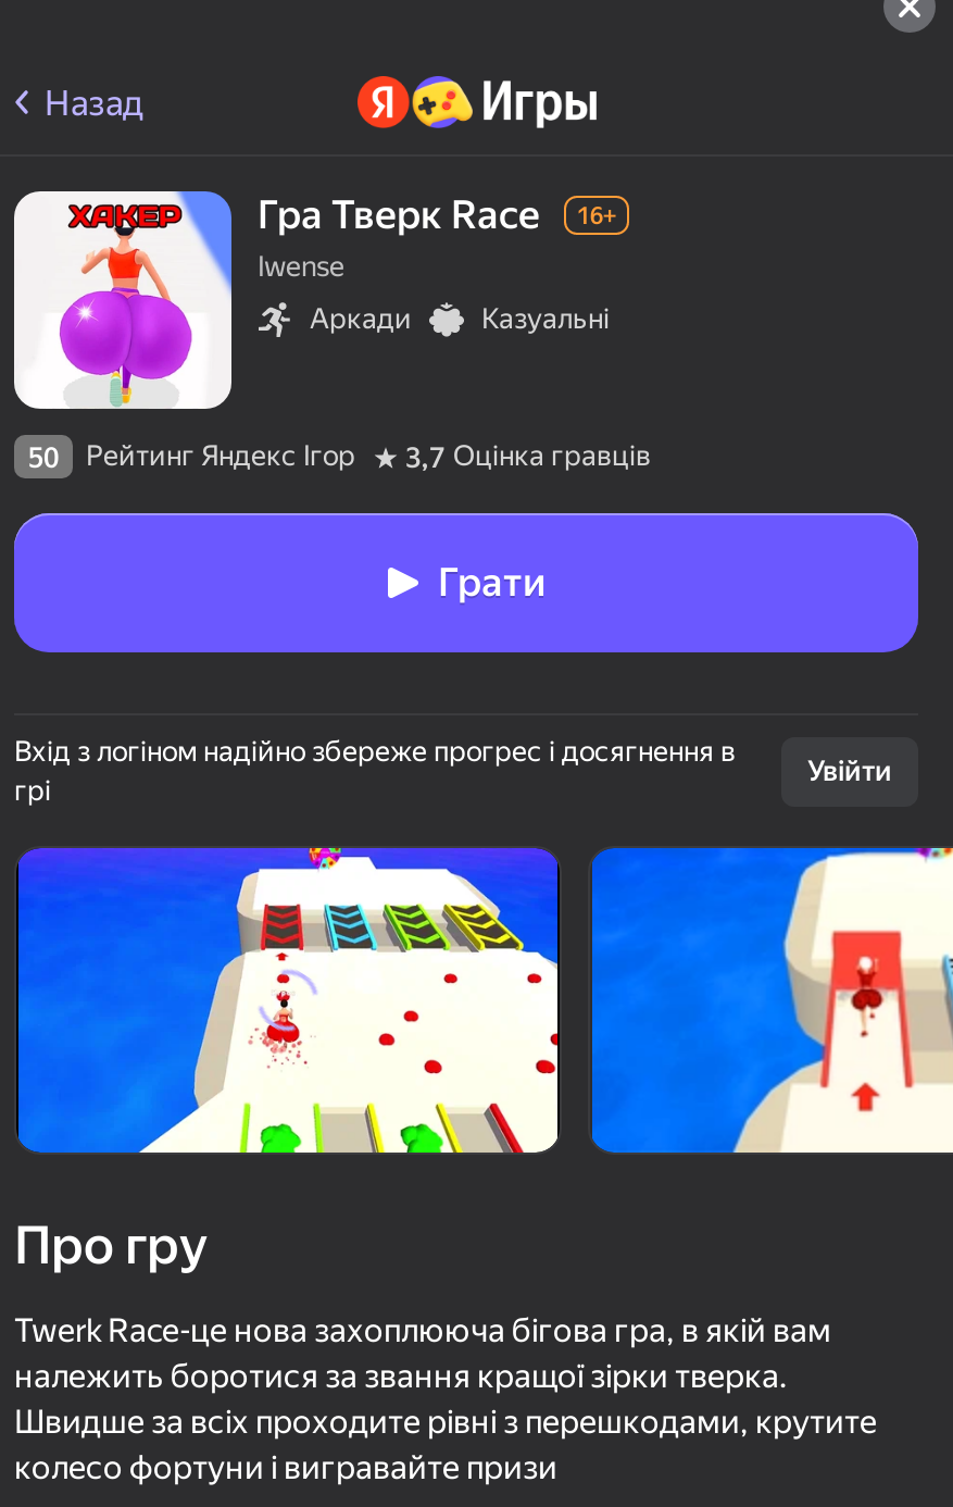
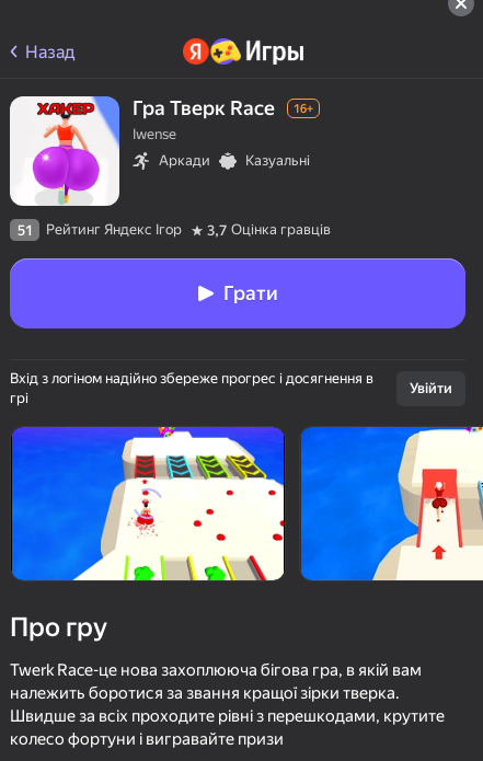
- 50 Рейтинг Яндекс Ігор 3,7 Оцінка гравців
+ 51 Рейтинг Яндекс Ігор 3,7 Оцінка гравців
